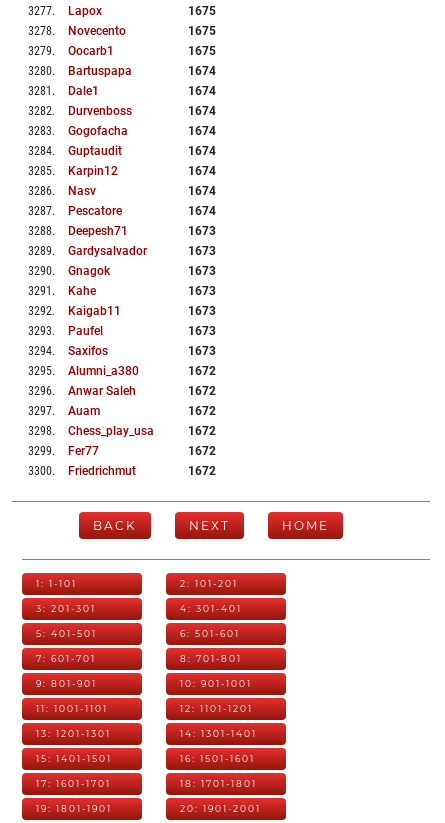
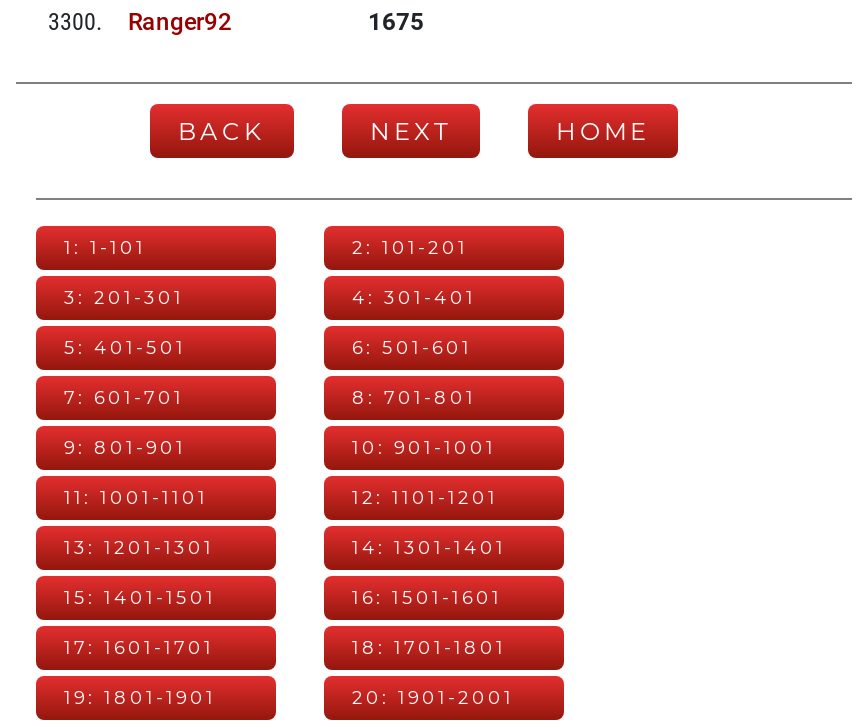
- 3277.
- Lapox
+ 3300.
+ Ranger92

- 3278.
- Novecento
- 1675
- 3279.
- Oocarb1
- 1675
- 3280.
- Bartuspapa
- 1674
- 3281.
- Dale1
- 1674
- 3282.
- Durvenboss
- 1674
- 3283.
- Gogofacha
- 1674
- 3284.
- Guptaudit
- 1674
- 3285.
- Karpin12
- 1674
- 3286.
- Nasv
- 1674
- 3287.
- Pescatore
- 1674
- 3288.
- Deepesh71
- 1673
- 3289.
- Gardysalvador
- 1673
- 3290.
- Gnagok
- 1673
- 3291.
- Kahe
- 1673
- 3292.
- Kaigab11
- 1673
- 3293.
- Paufel
- 1673
- 3294.
- Saxifos
- 1673
- 3295.
- Alumni_a380
- 1672
- 3296.
- Anwar Saleh
- 1672
- 3297.
- Auam
- 1672
- 3298.
- Chess_play_usa
- 1672
- 3299.
- Fer77
- 1672
- 3300.
- Friedrichmut
- 1672
